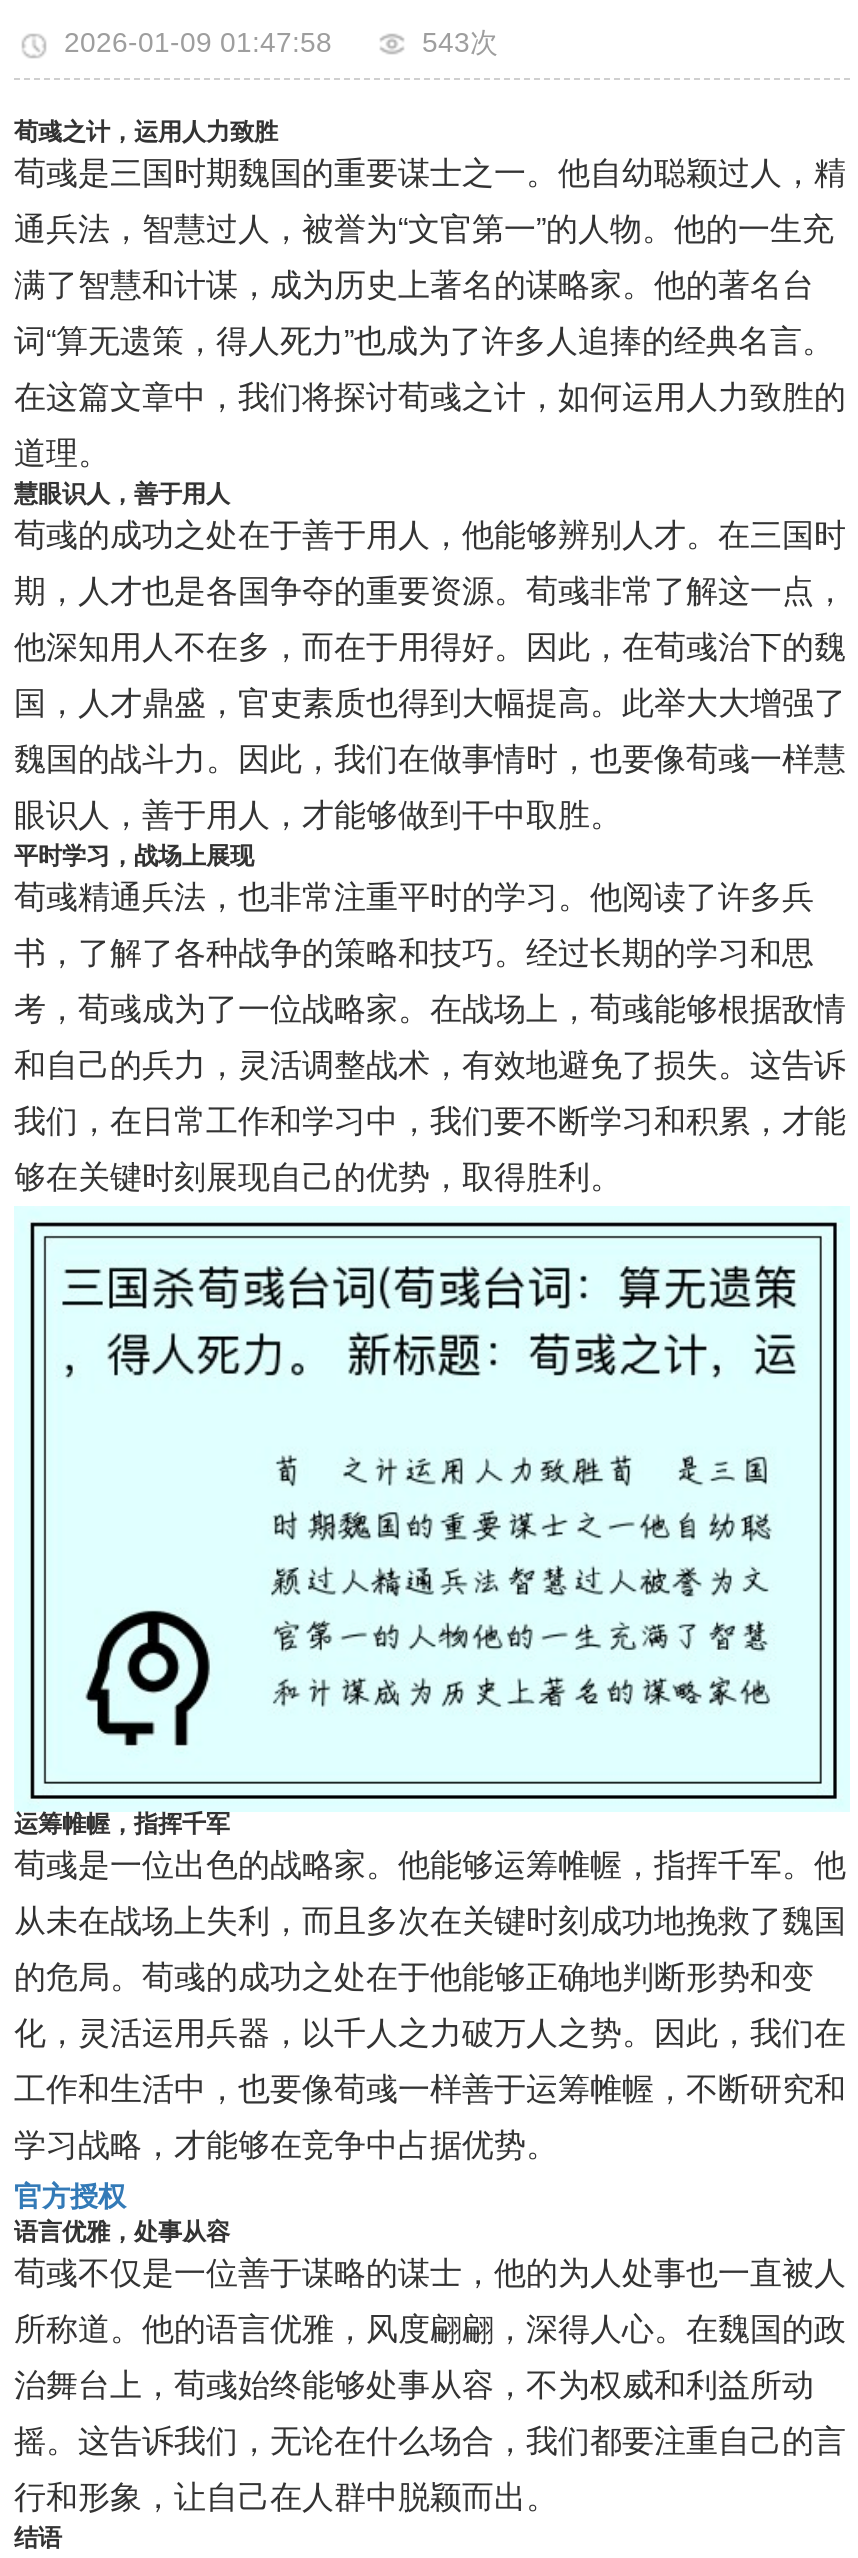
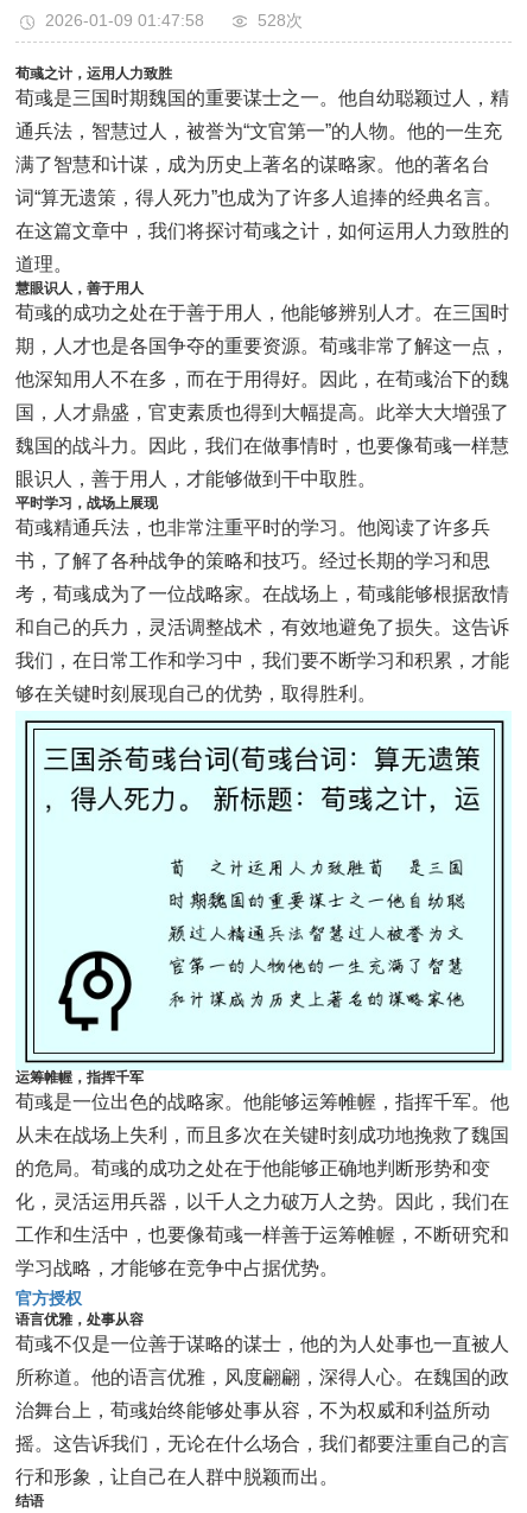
- 543次
+ 528次
